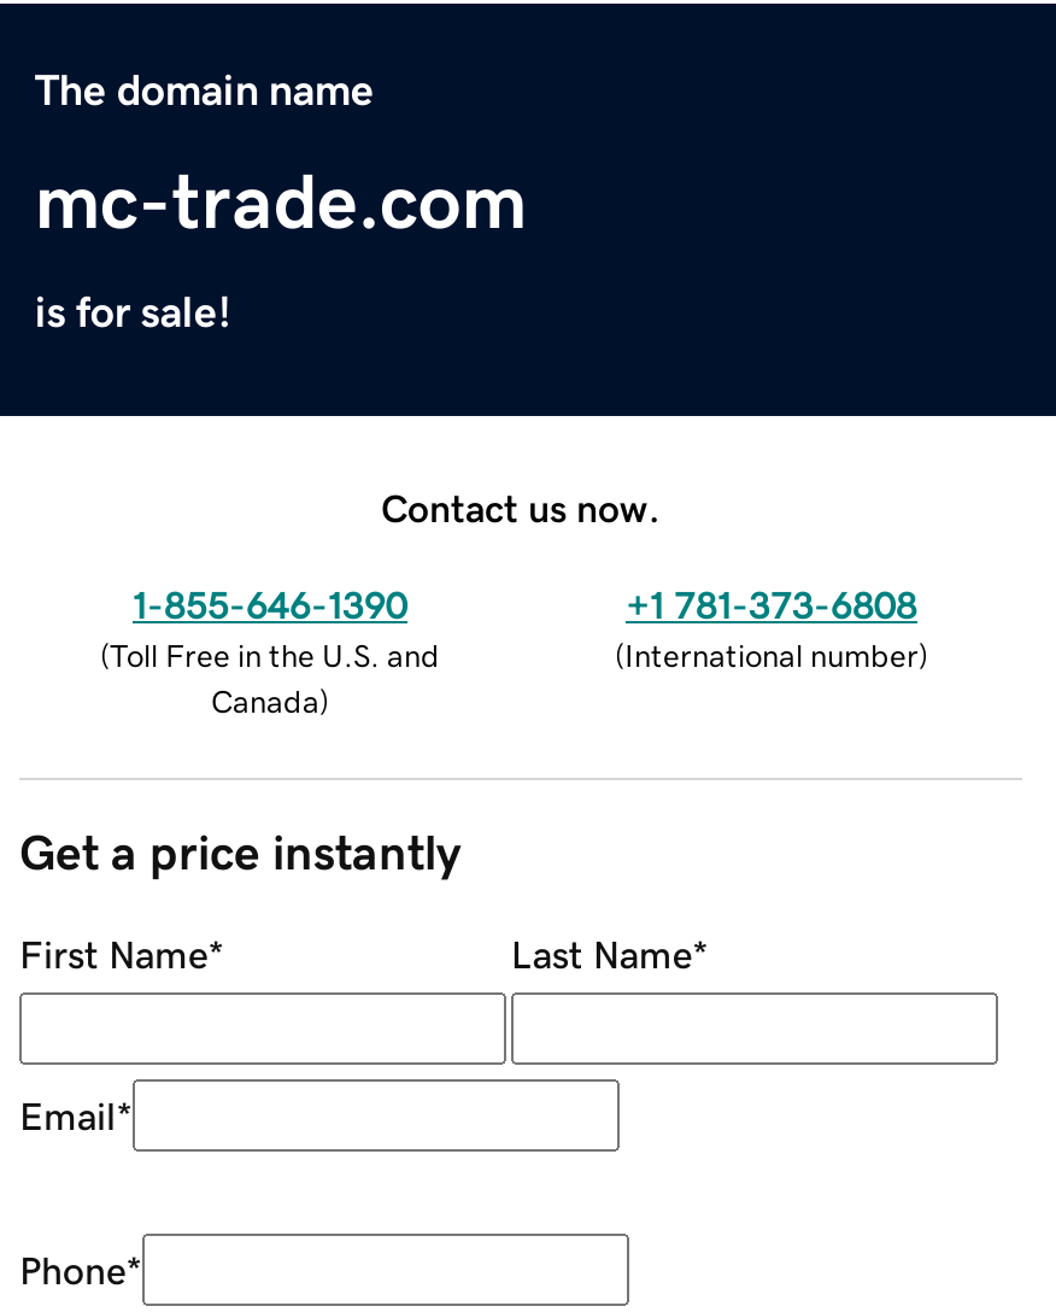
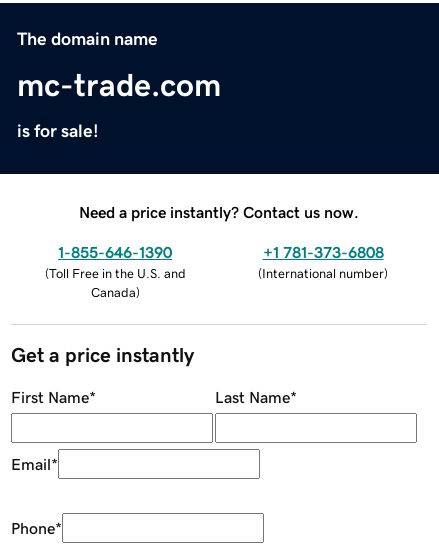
- Contact us now.
+ Need a price instantly? Contact us now.
